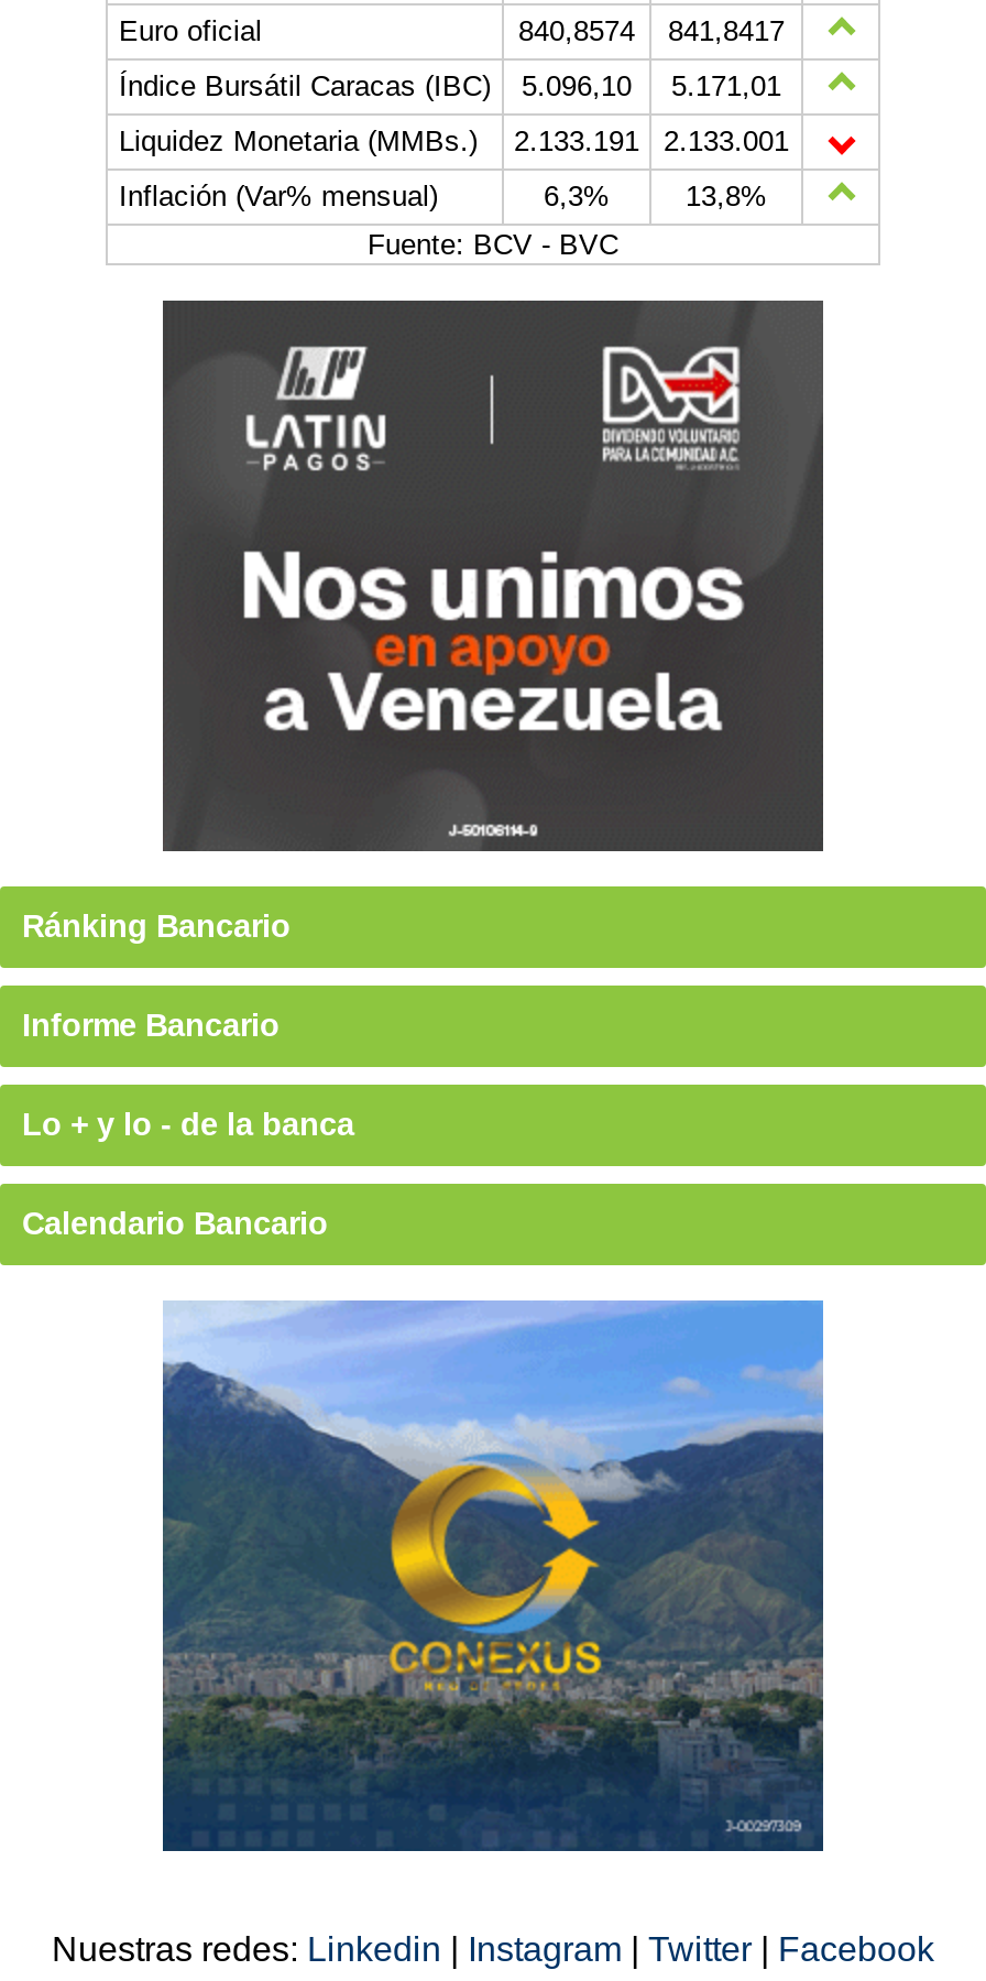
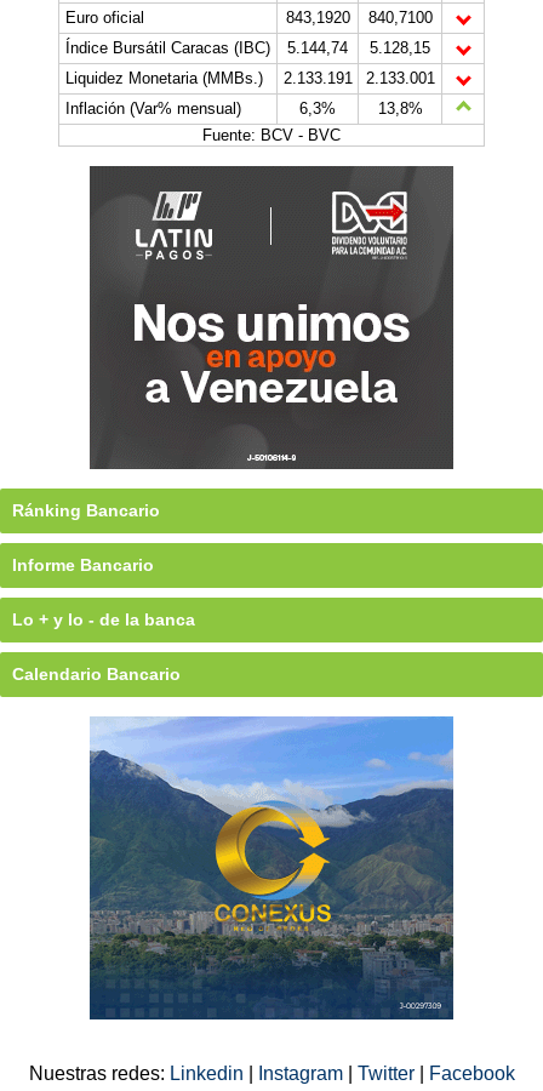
- 840,8574
+ 843,1920

- 841,8417
+ 840,7100

- 5.096,10
+ 5.144,74

- 5.171,01
+ 5.128,15
